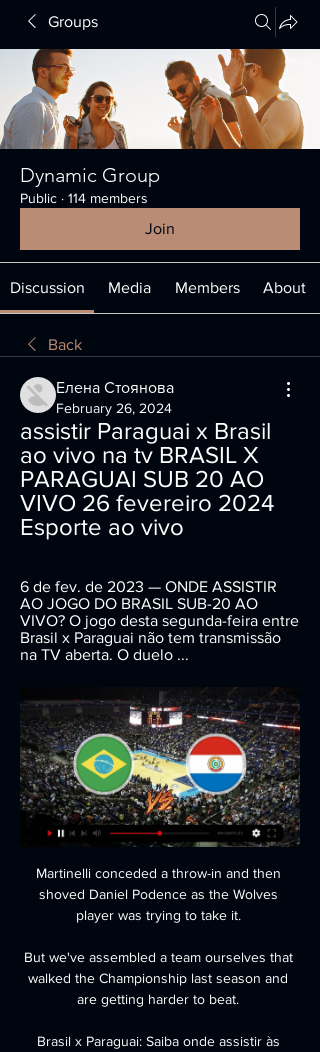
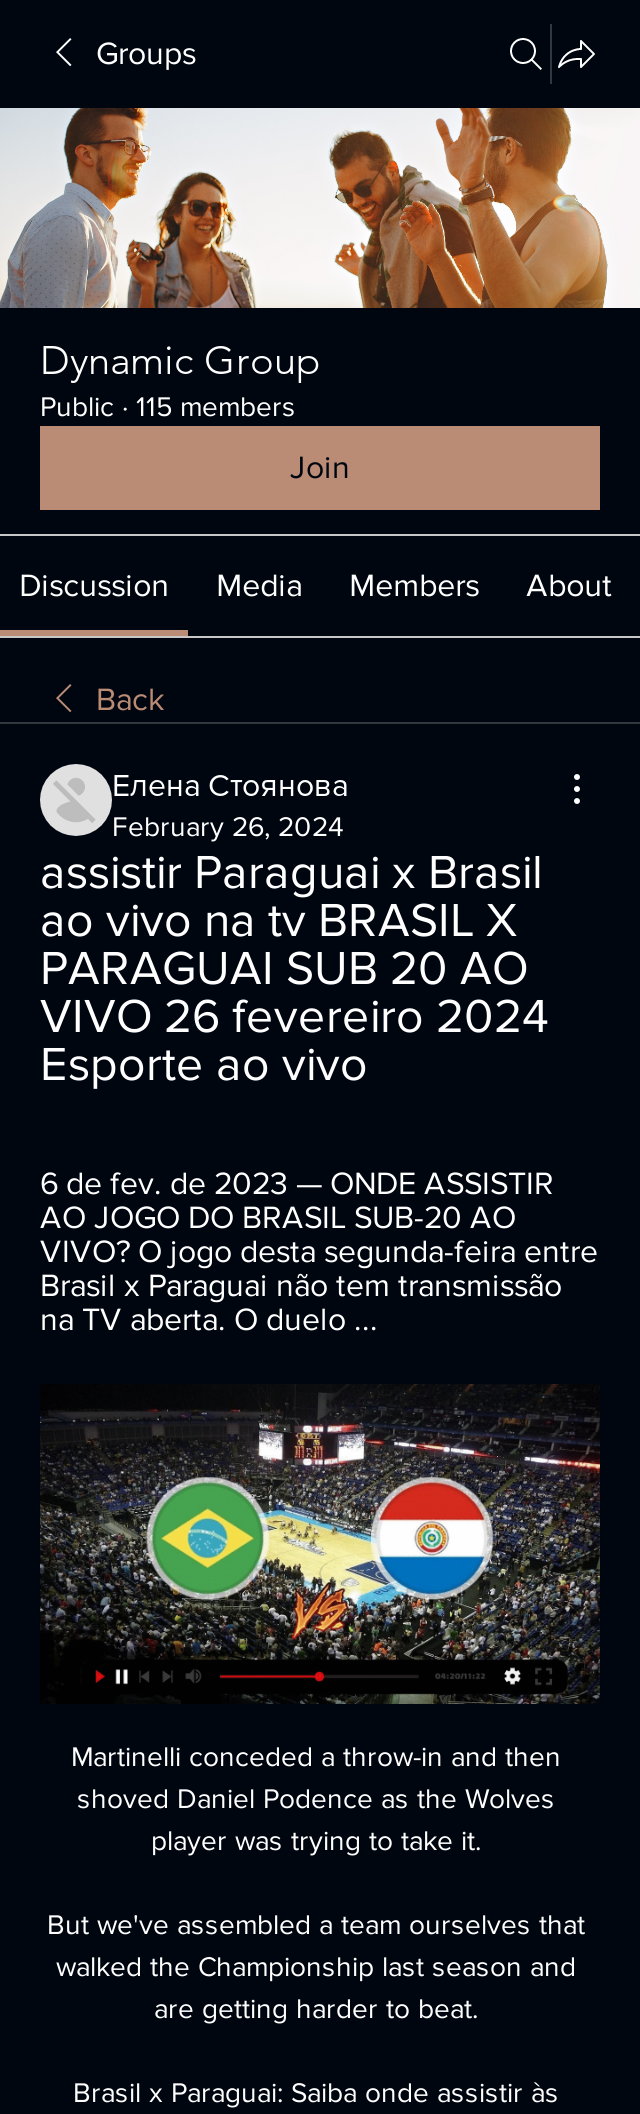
- Public · 114 members
+ Public · 115 members
